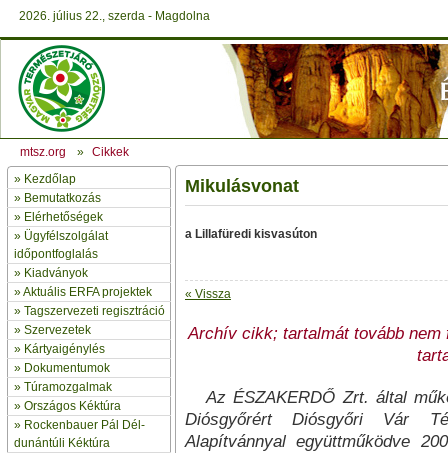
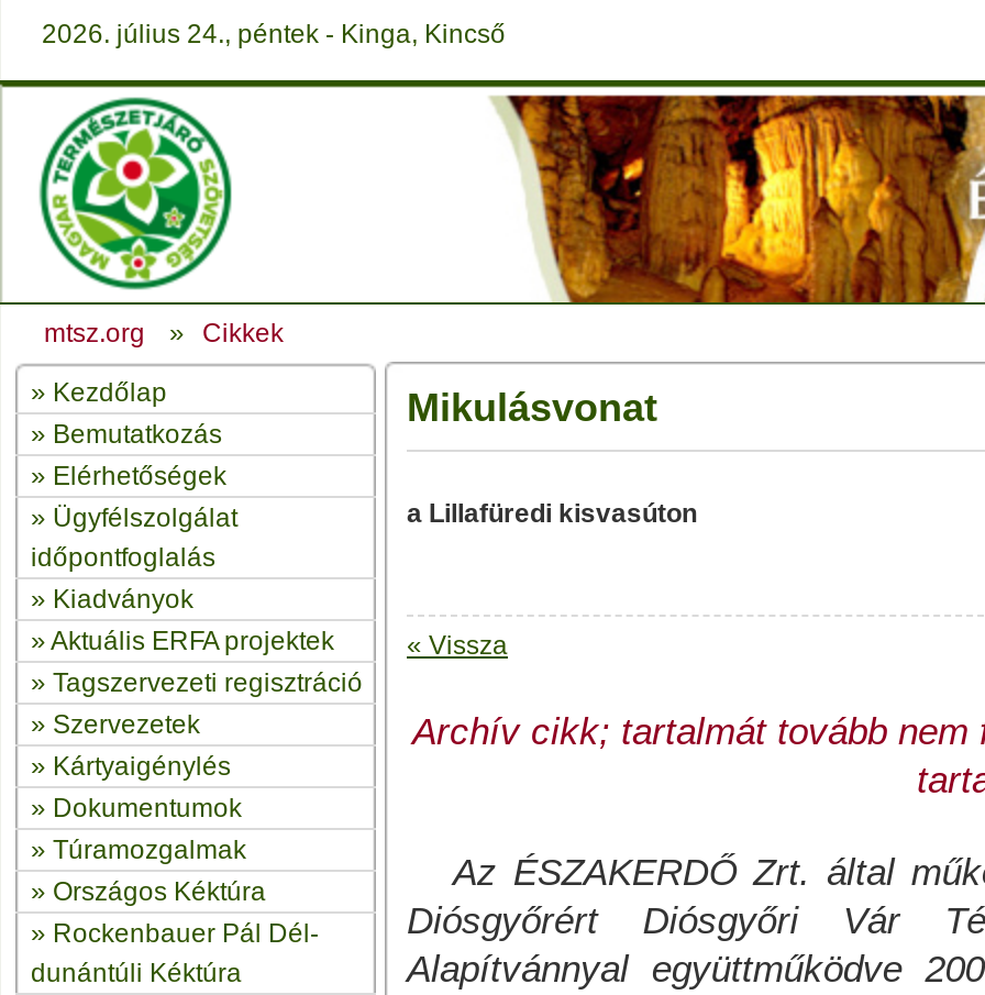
- 2026. július 22., szerda - Magdolna
+ 2026. július 24., péntek - Kinga, Kincső
